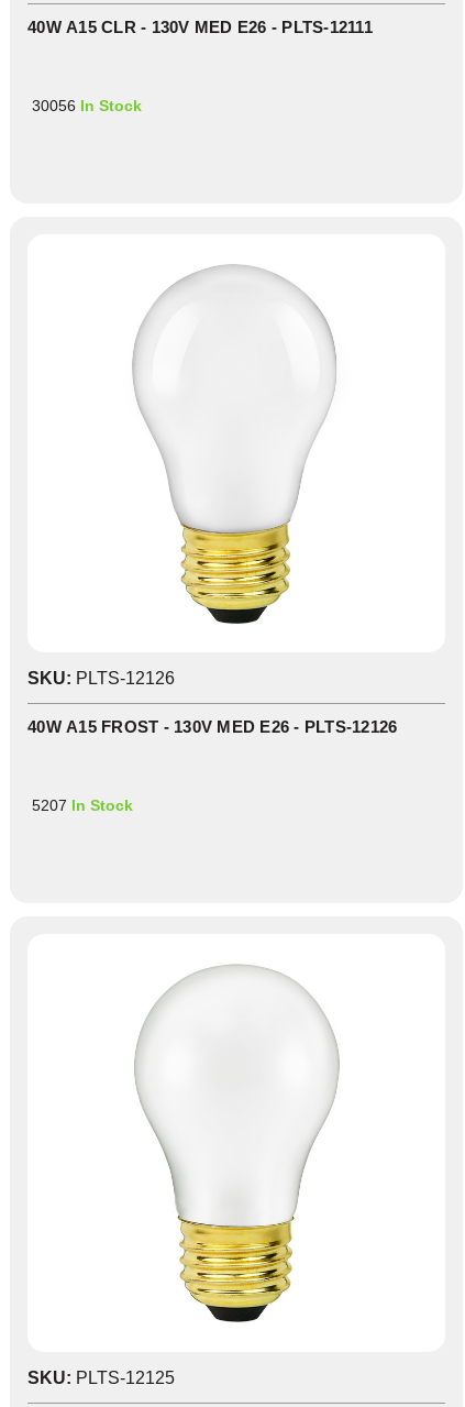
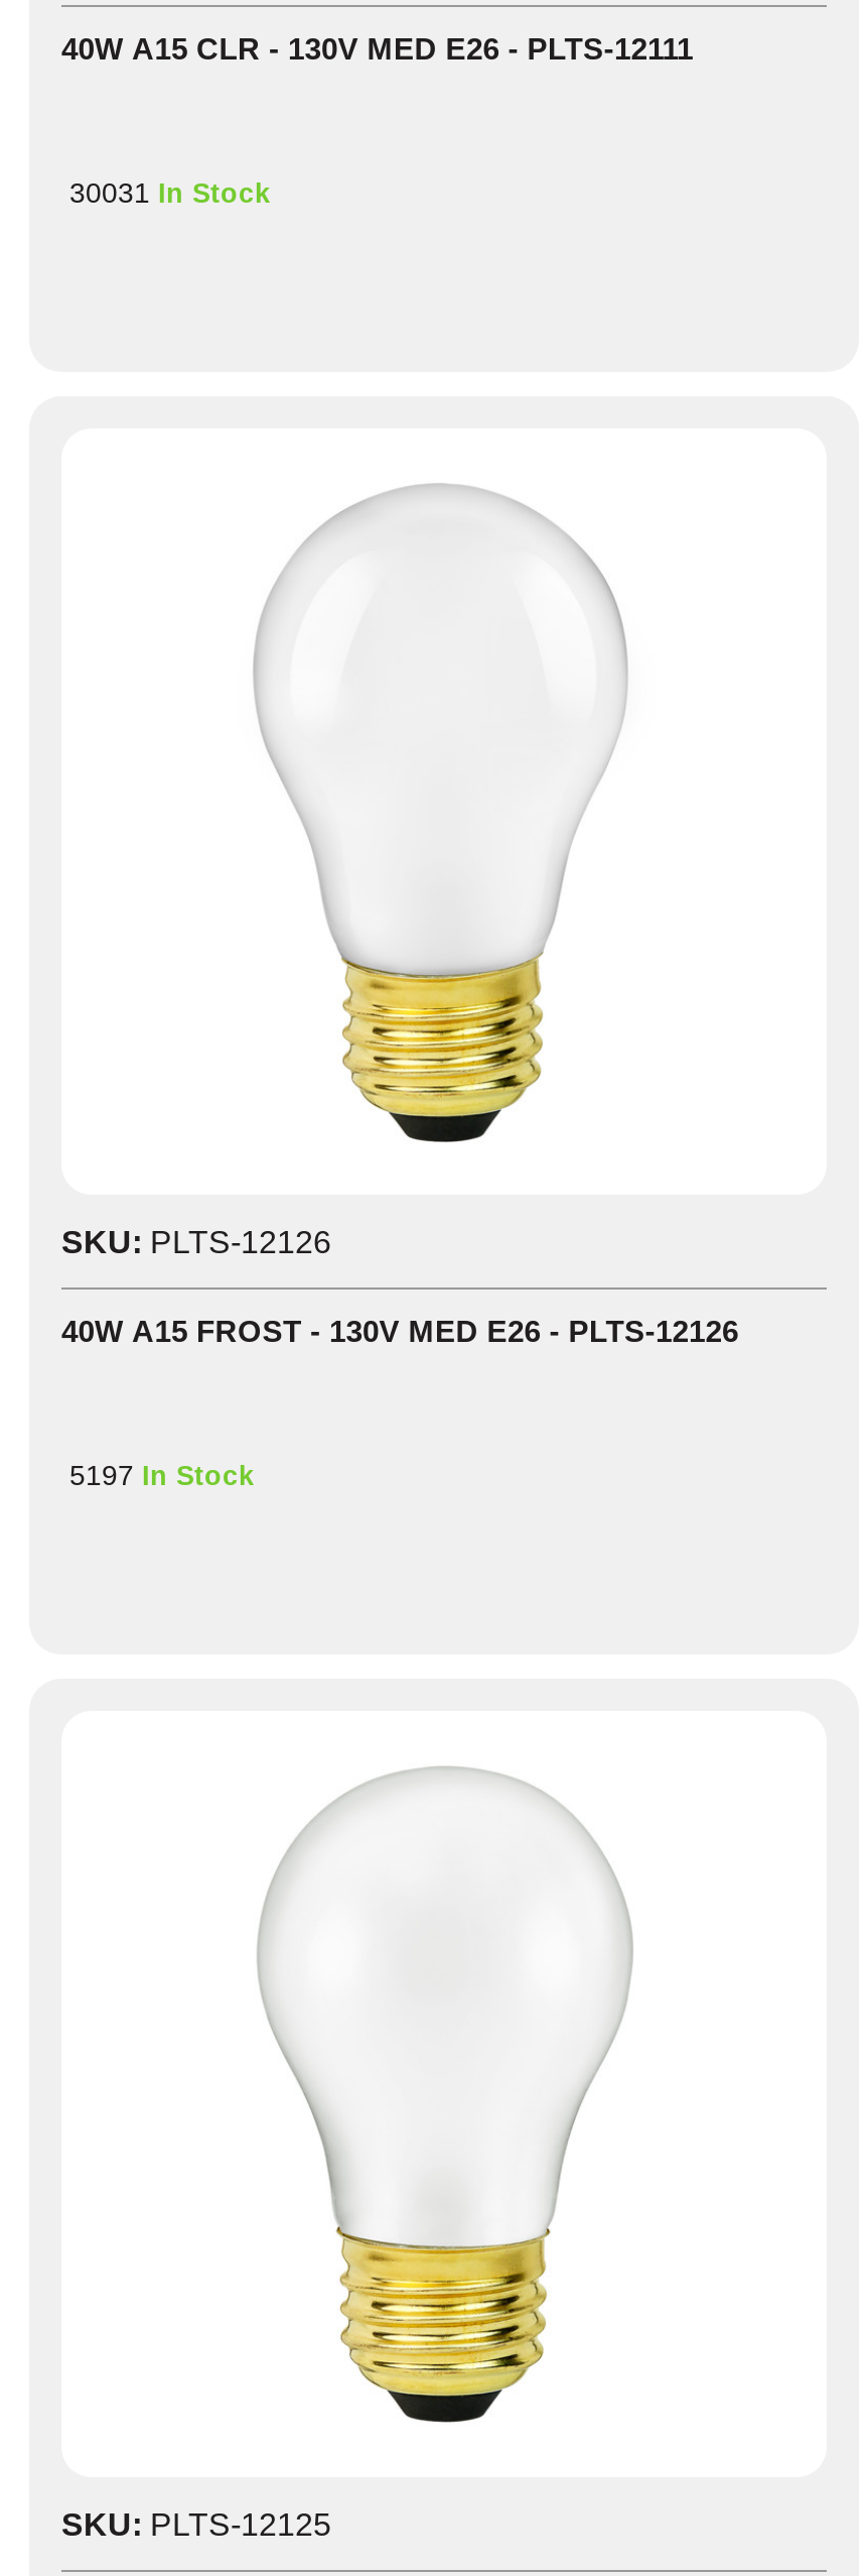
- 30056 In Stock
+ 30031 In Stock

- 5207 In Stock
+ 5197 In Stock
